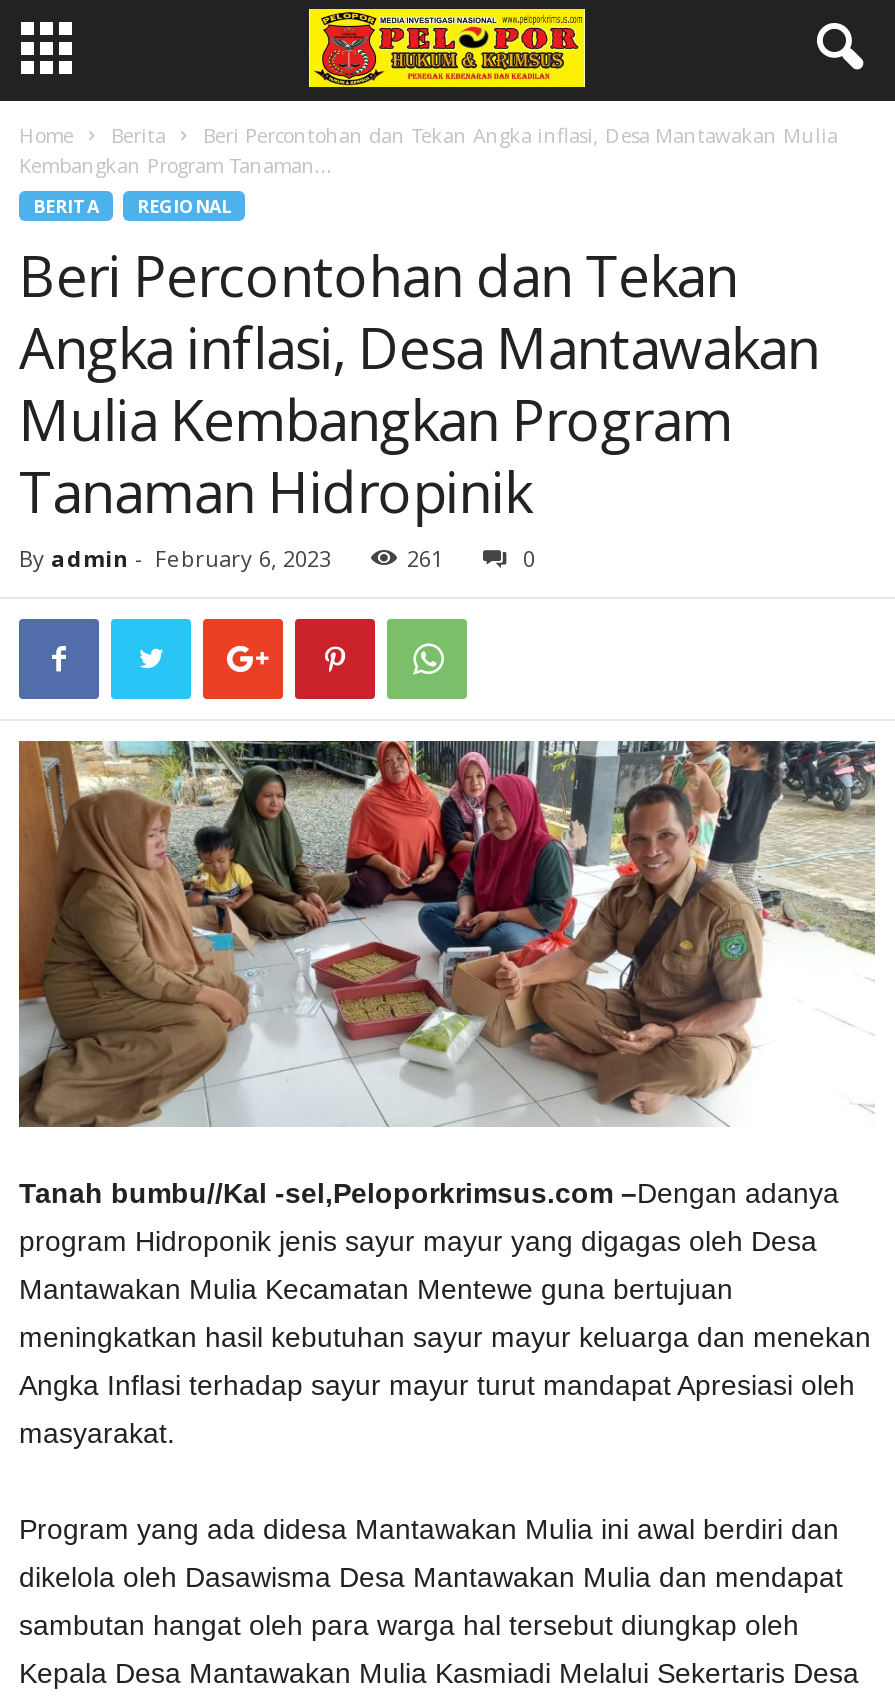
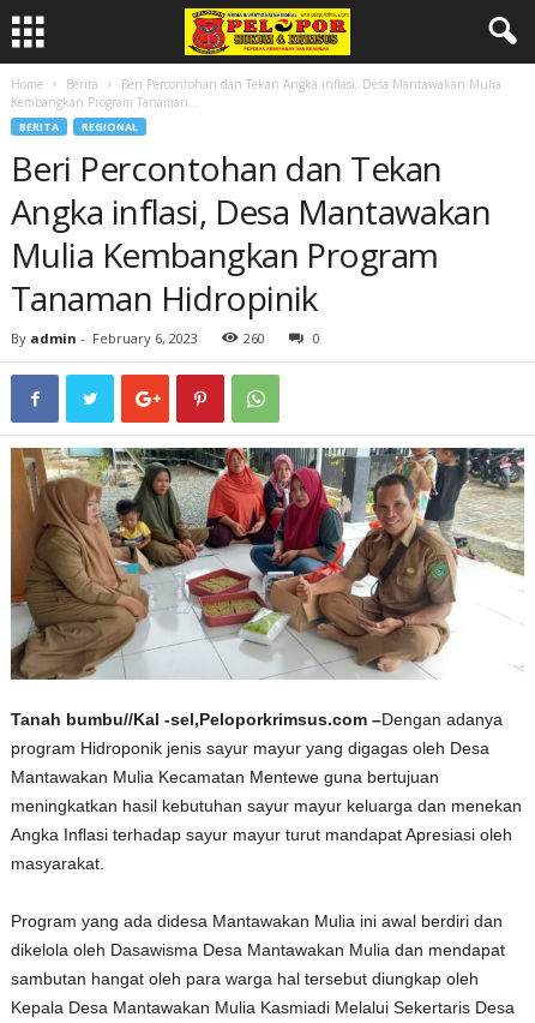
- 261
+ 260
